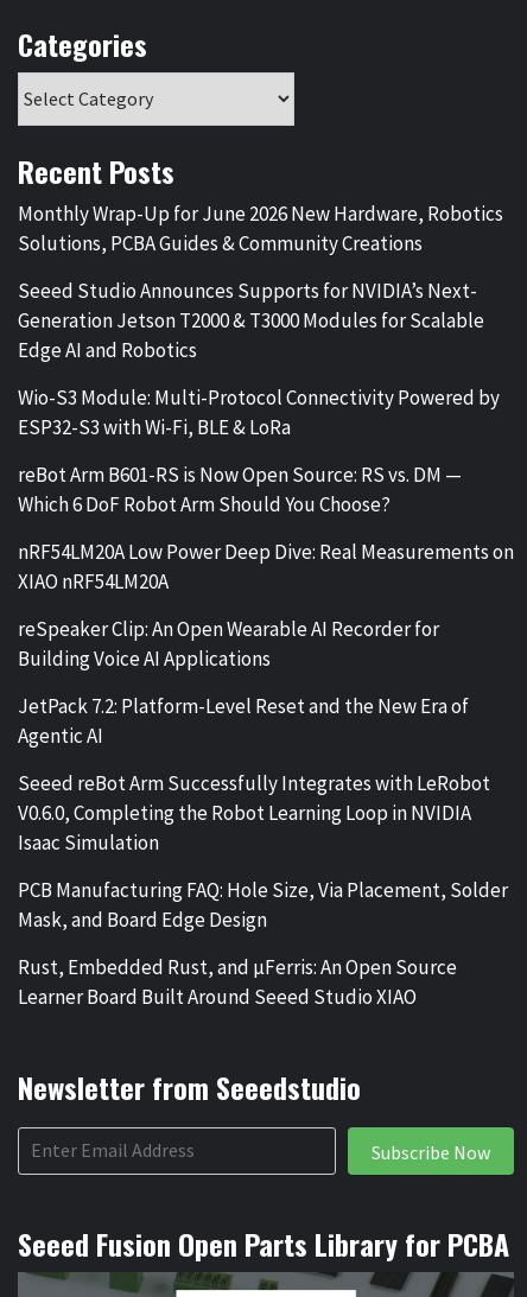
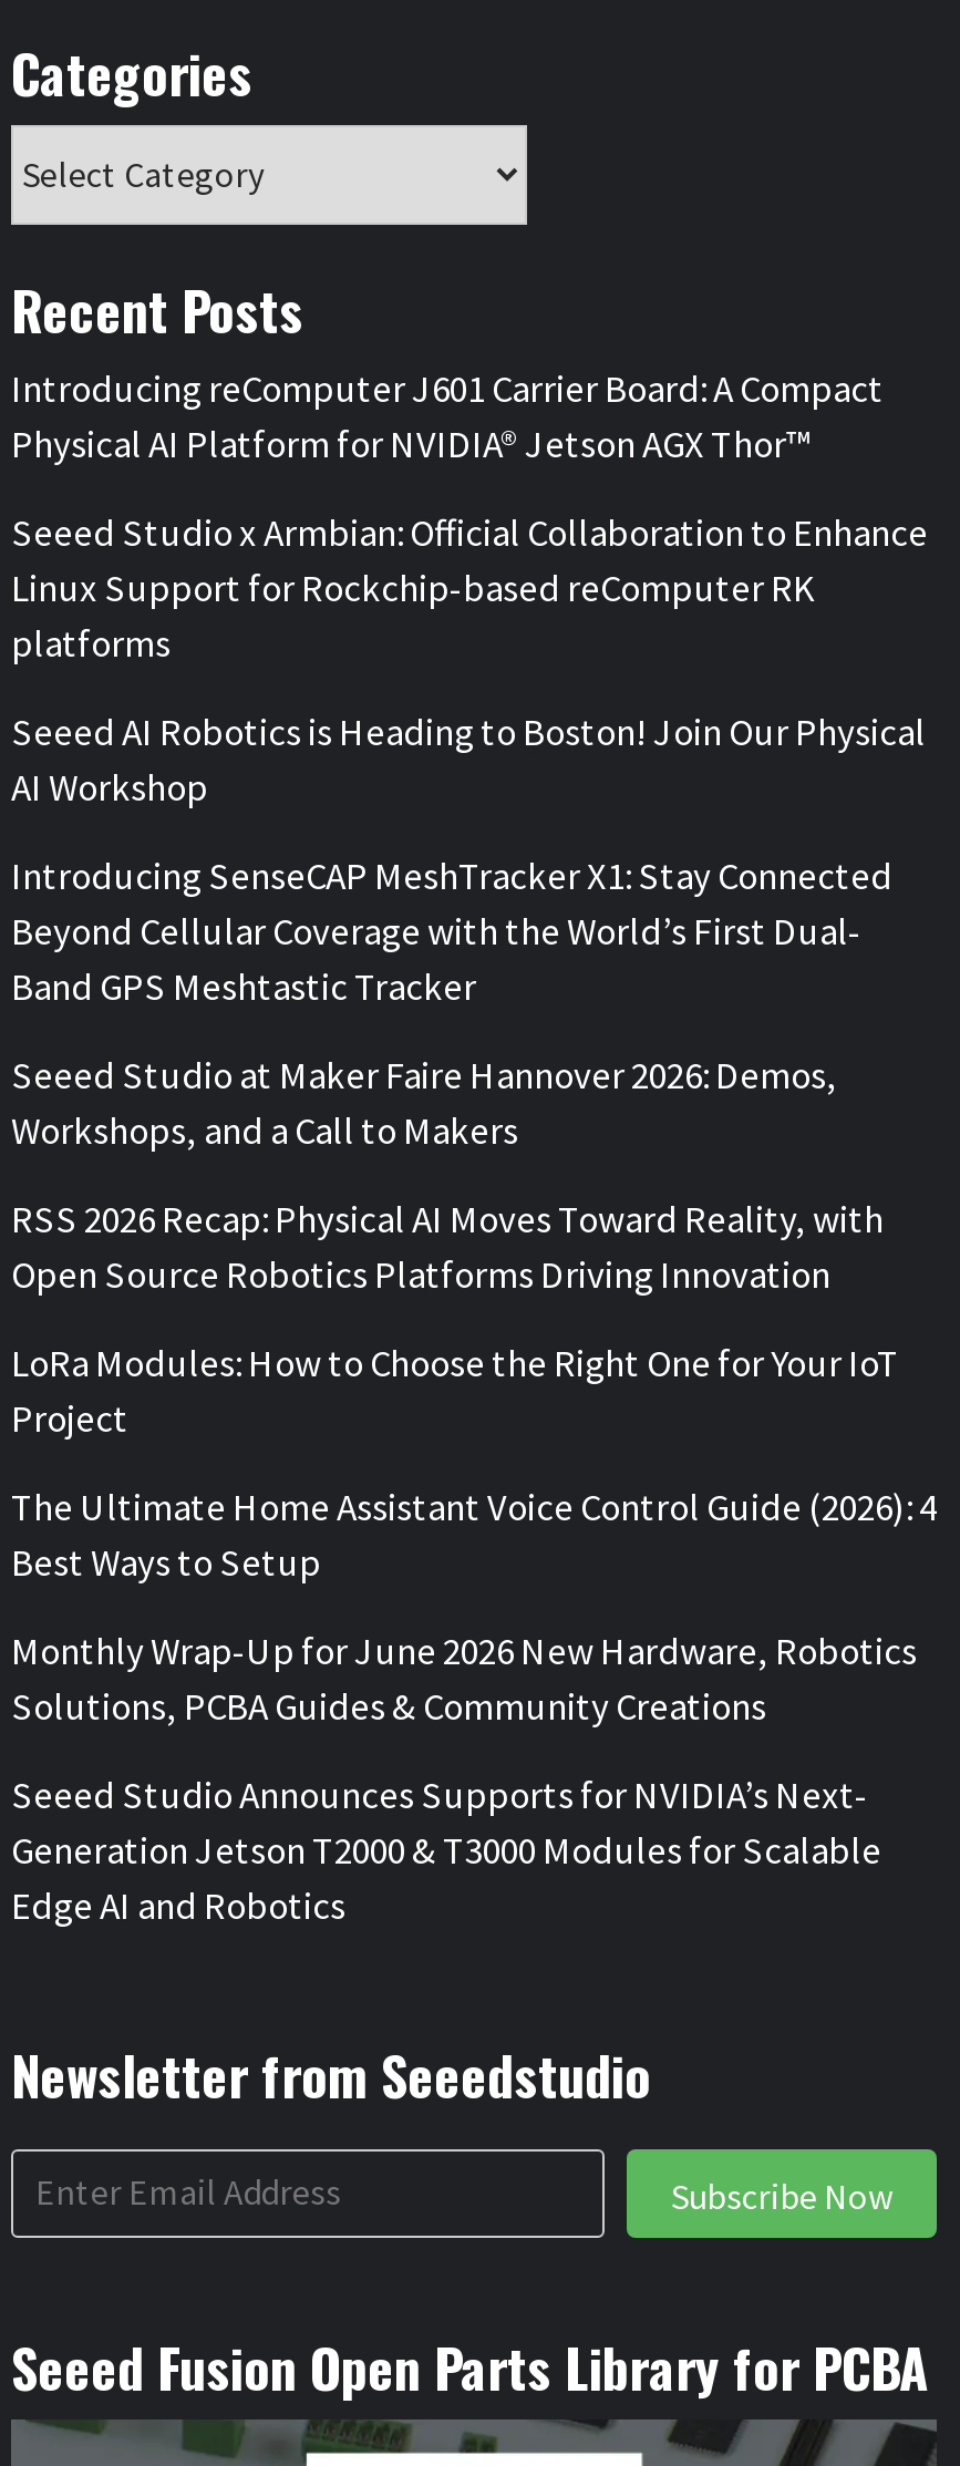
+ Introducing reComputer J601 Carrier Board: A Compact
+ Physical AI Platform for NVIDIA® Jetson AGX Thor™
+ Seeed Studio x Armbian: Official Collaboration to Enhance
+ Linux Support for Rockchip-based reComputer RK
+ platforms
+ Seeed AI Robotics is Heading to Boston! Join Our Physical
+ AI Workshop
+ Introducing SenseCAP MeshTracker X1: Stay Connected
+ Beyond Cellular Coverage with the World’s First Dual-
+ Band GPS Meshtastic Tracker
+ Seeed Studio at Maker Faire Hannover 2026: Demos,
+ Workshops, and a Call to Makers
+ RSS 2026 Recap: Physical AI Moves Toward Reality, with
+ Open Source Robotics Platforms Driving Innovation
+ LoRa Modules: How to Choose the Right One for Your IoT
+ Project
+ The Ultimate Home Assistant Voice Control Guide (2026): 4
+ Best Ways to Setup

moved down: Monthly Wrap-Up for June 2026 New Hardware, Robotics | Solutions, PCBA Guides & Community Creations | Seeed Studio Announces Supports for NVIDIA’s Next- | Generation Jetson T2000 & T3000 Modules for Scalable | Edge AI and Robotics

- Wio-S3 Module: Multi-Protocol Connectivity Powered by
- ESP32-S3 with Wi-Fi, BLE & LoRa
- reBot Arm B601-RS is Now Open Source: RS vs. DM —
- Which 6 DoF Robot Arm Should You Choose?
- nRF54LM20A Low Power Deep Dive: Real Measurements on
- XIAO nRF54LM20A
- reSpeaker Clip: An Open Wearable AI Recorder for
- Building Voice AI Applications
- JetPack 7.2: Platform-Level Reset and the New Era of
- Agentic AI
- Seeed reBot Arm Successfully Integrates with LeRobot
- V0.6.0, Completing the Robot Learning Loop in NVIDIA
- Isaac Simulation
- PCB Manufacturing FAQ: Hole Size, Via Placement, Solder
- Mask, and Board Edge Design
- Rust, Embedded Rust, and µFerris: An Open Source
- Learner Board Built Around Seeed Studio XIAO
